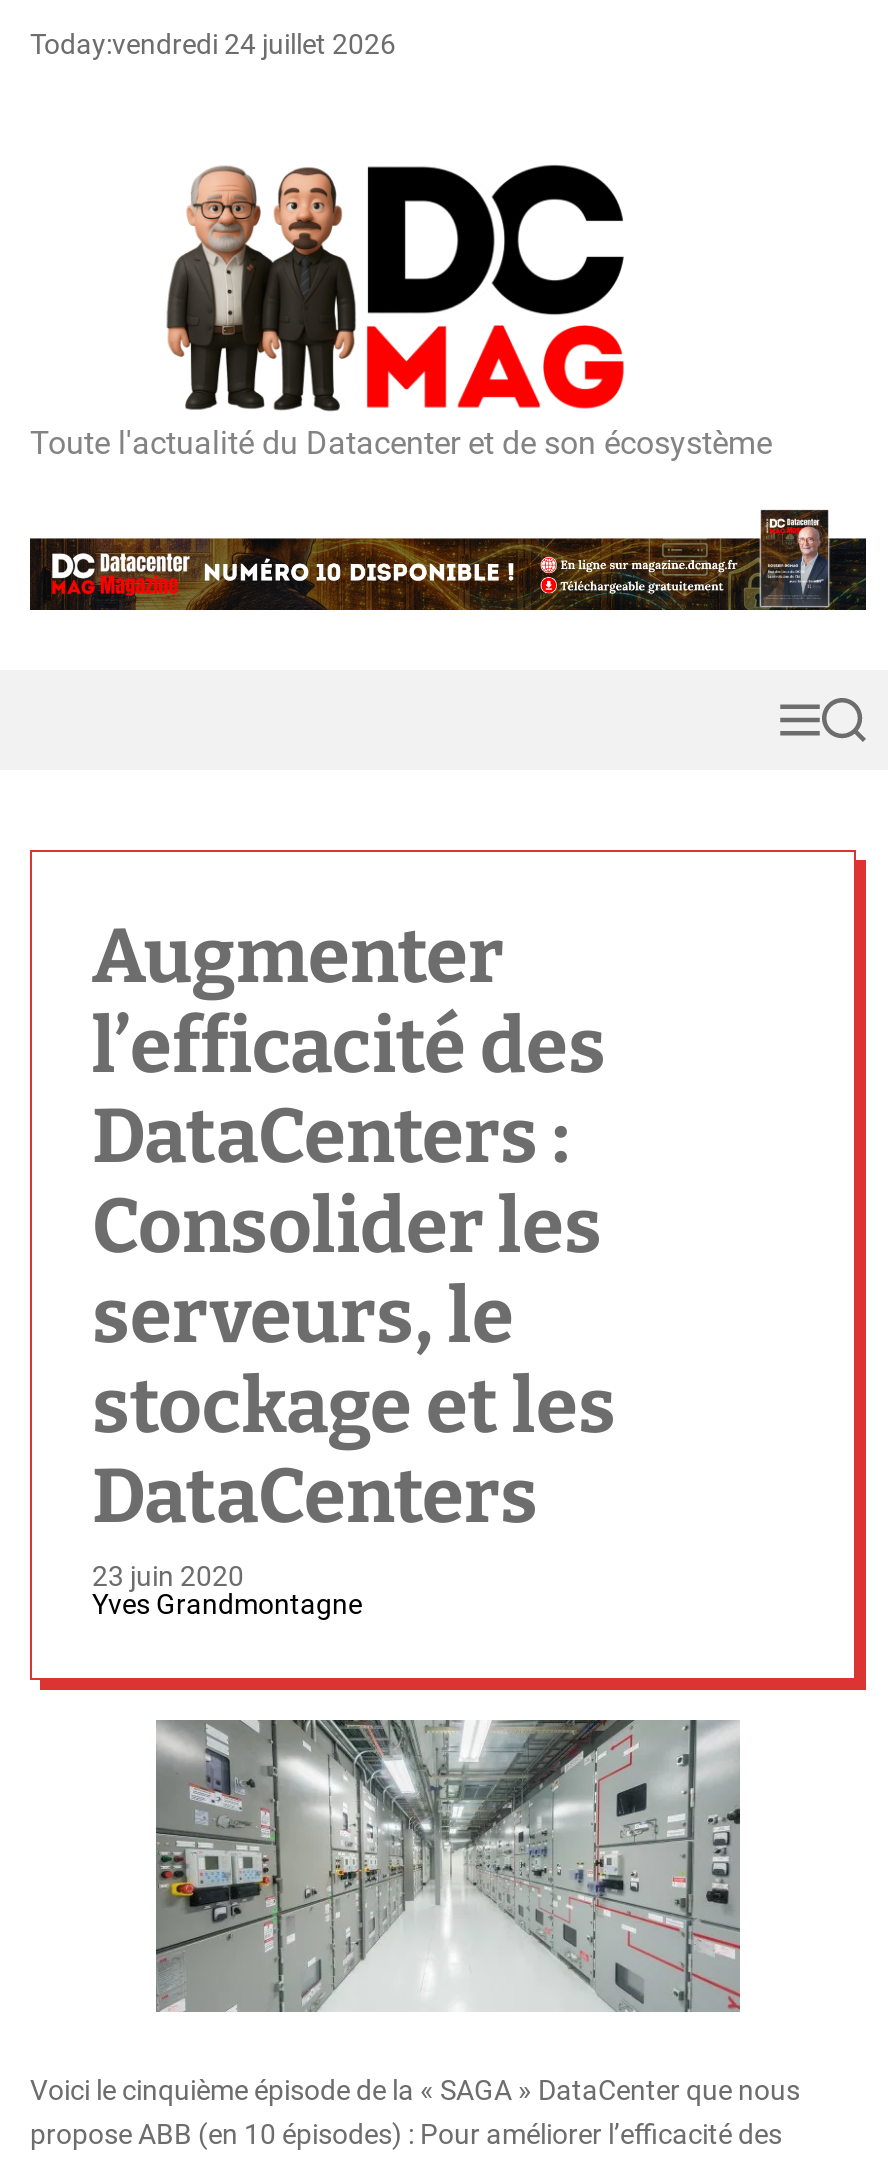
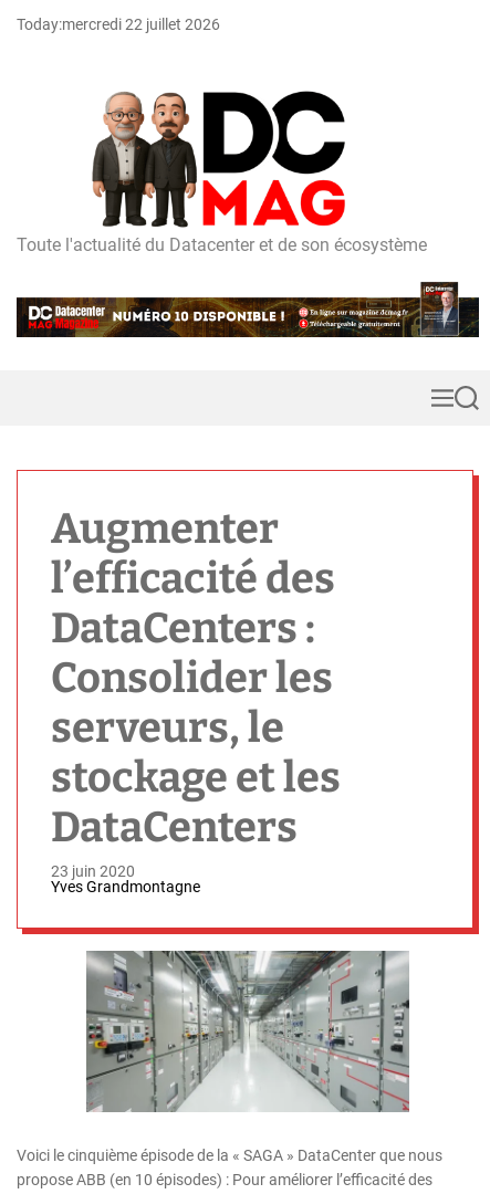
- Today:vendredi 24 juillet 2026
+ Today:mercredi 22 juillet 2026
